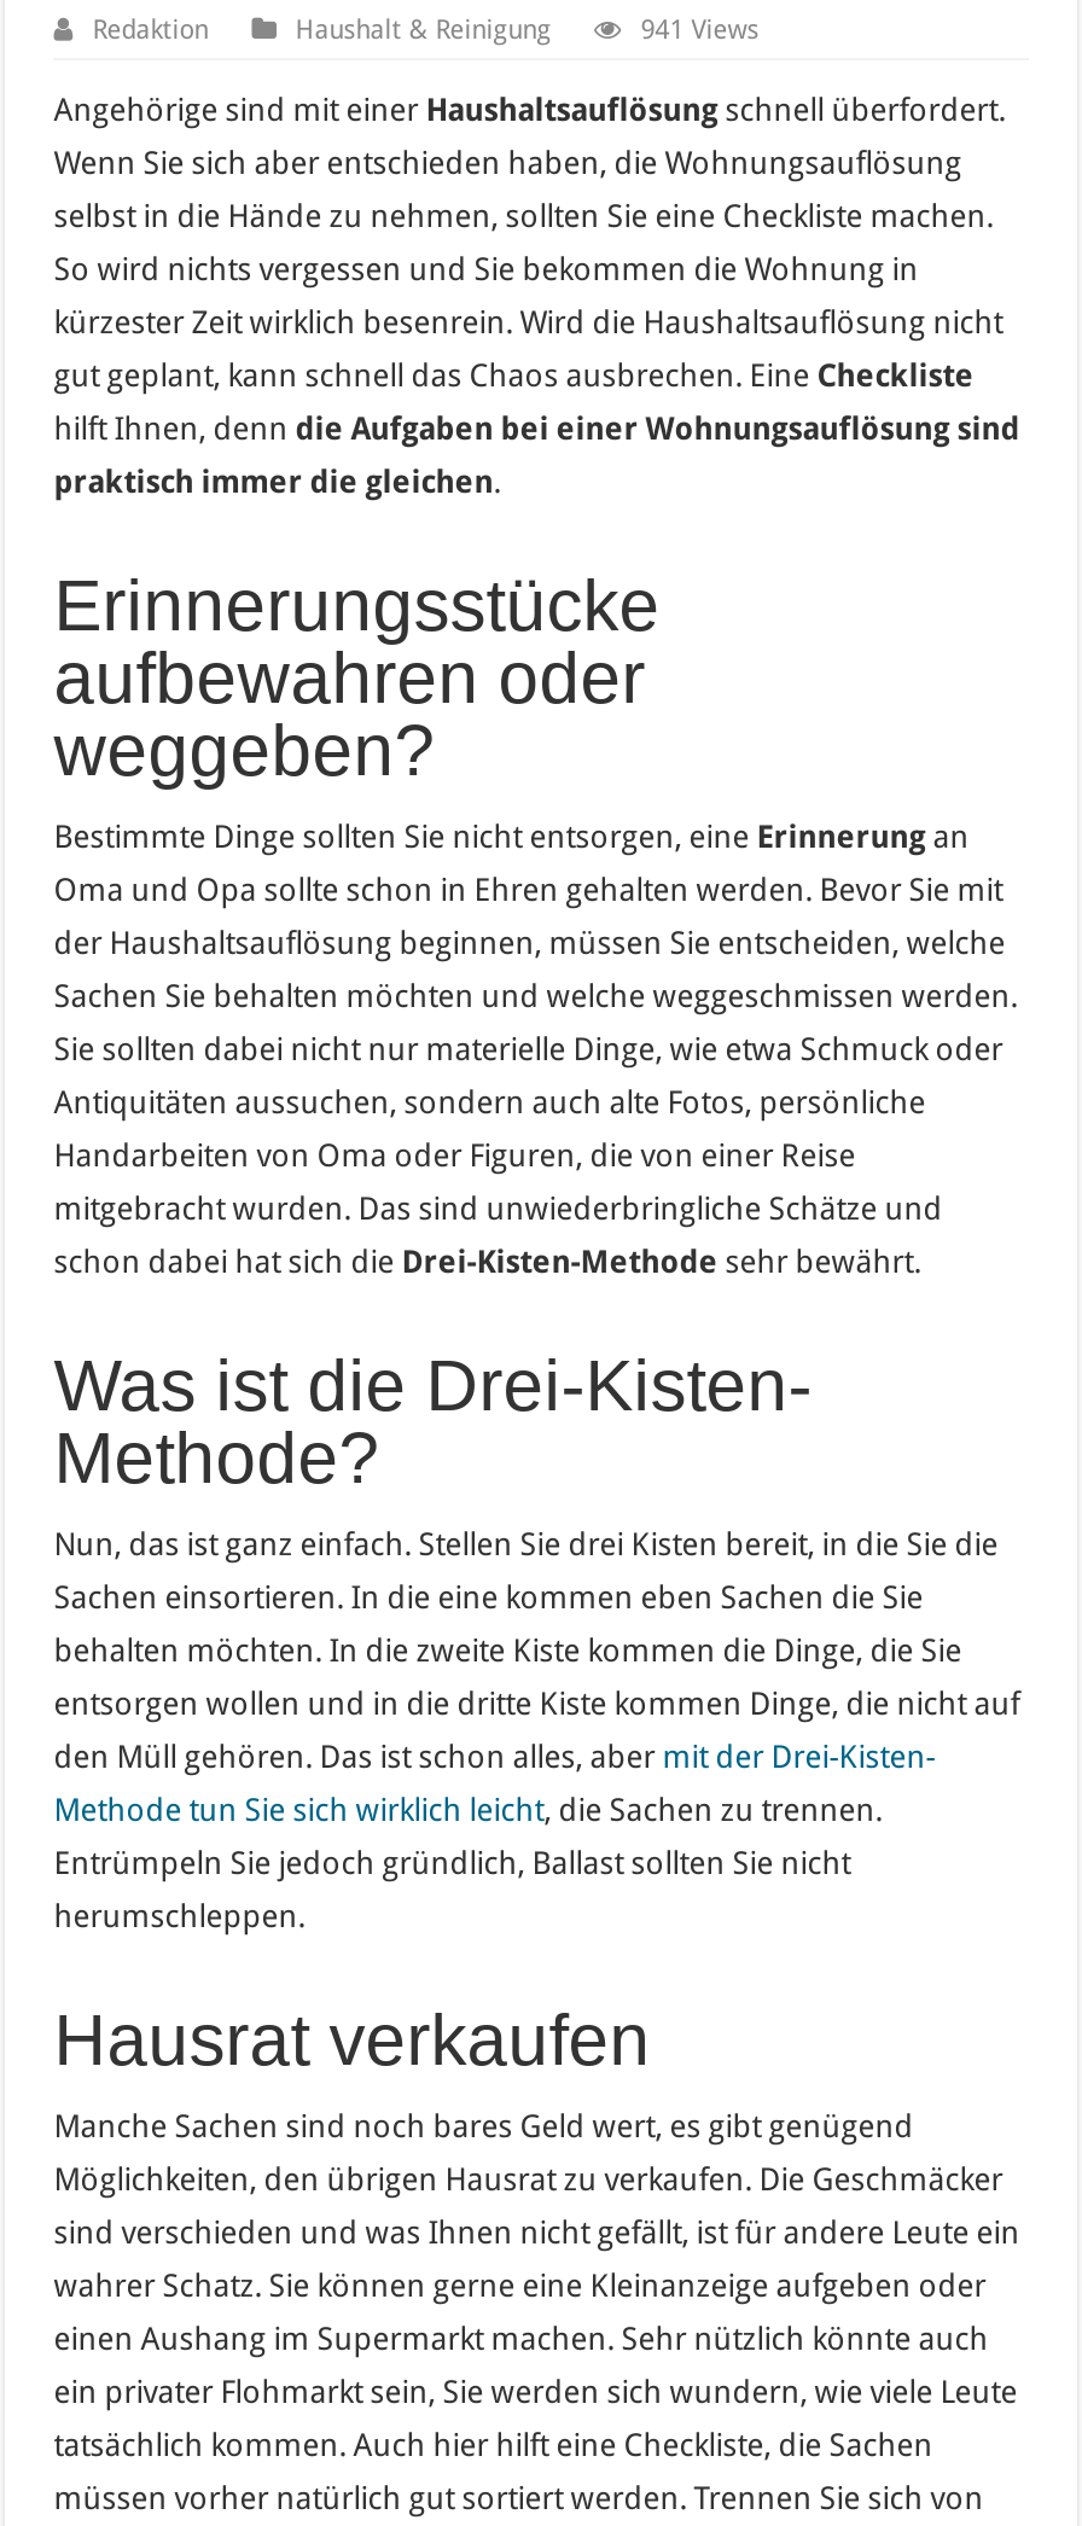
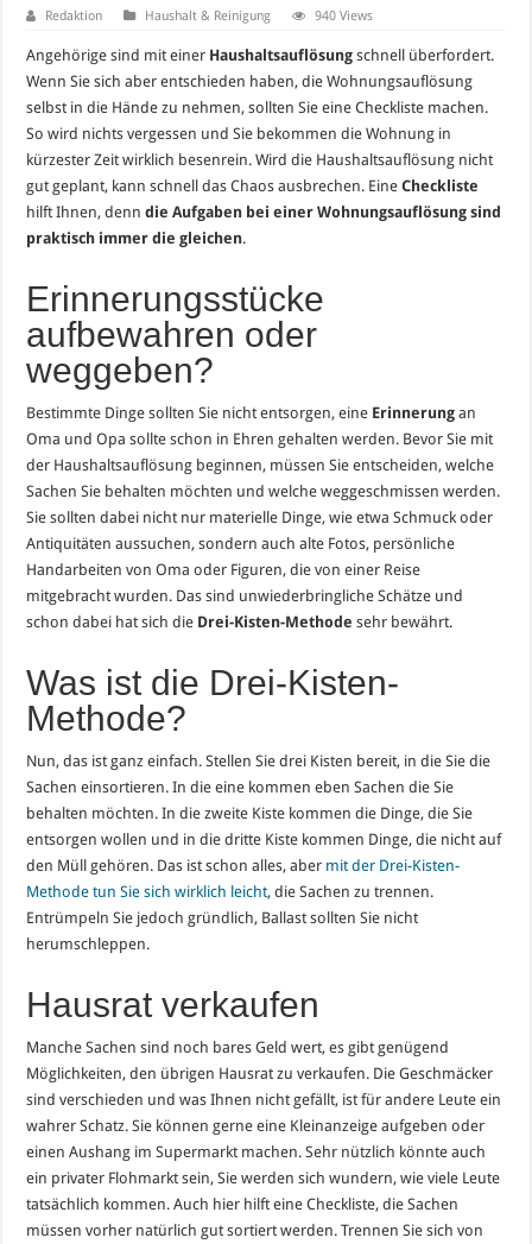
- 941 Views
+ 940 Views
